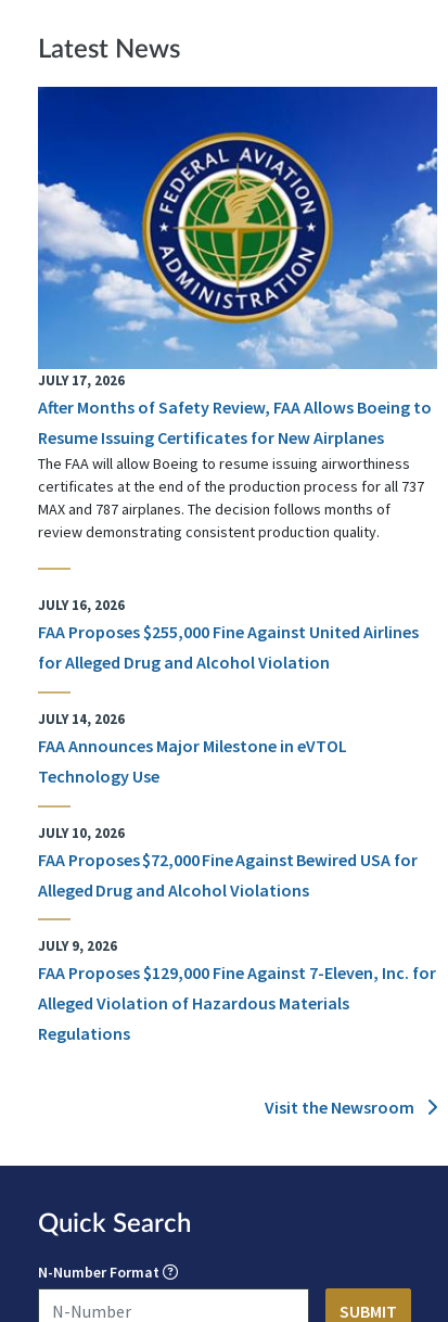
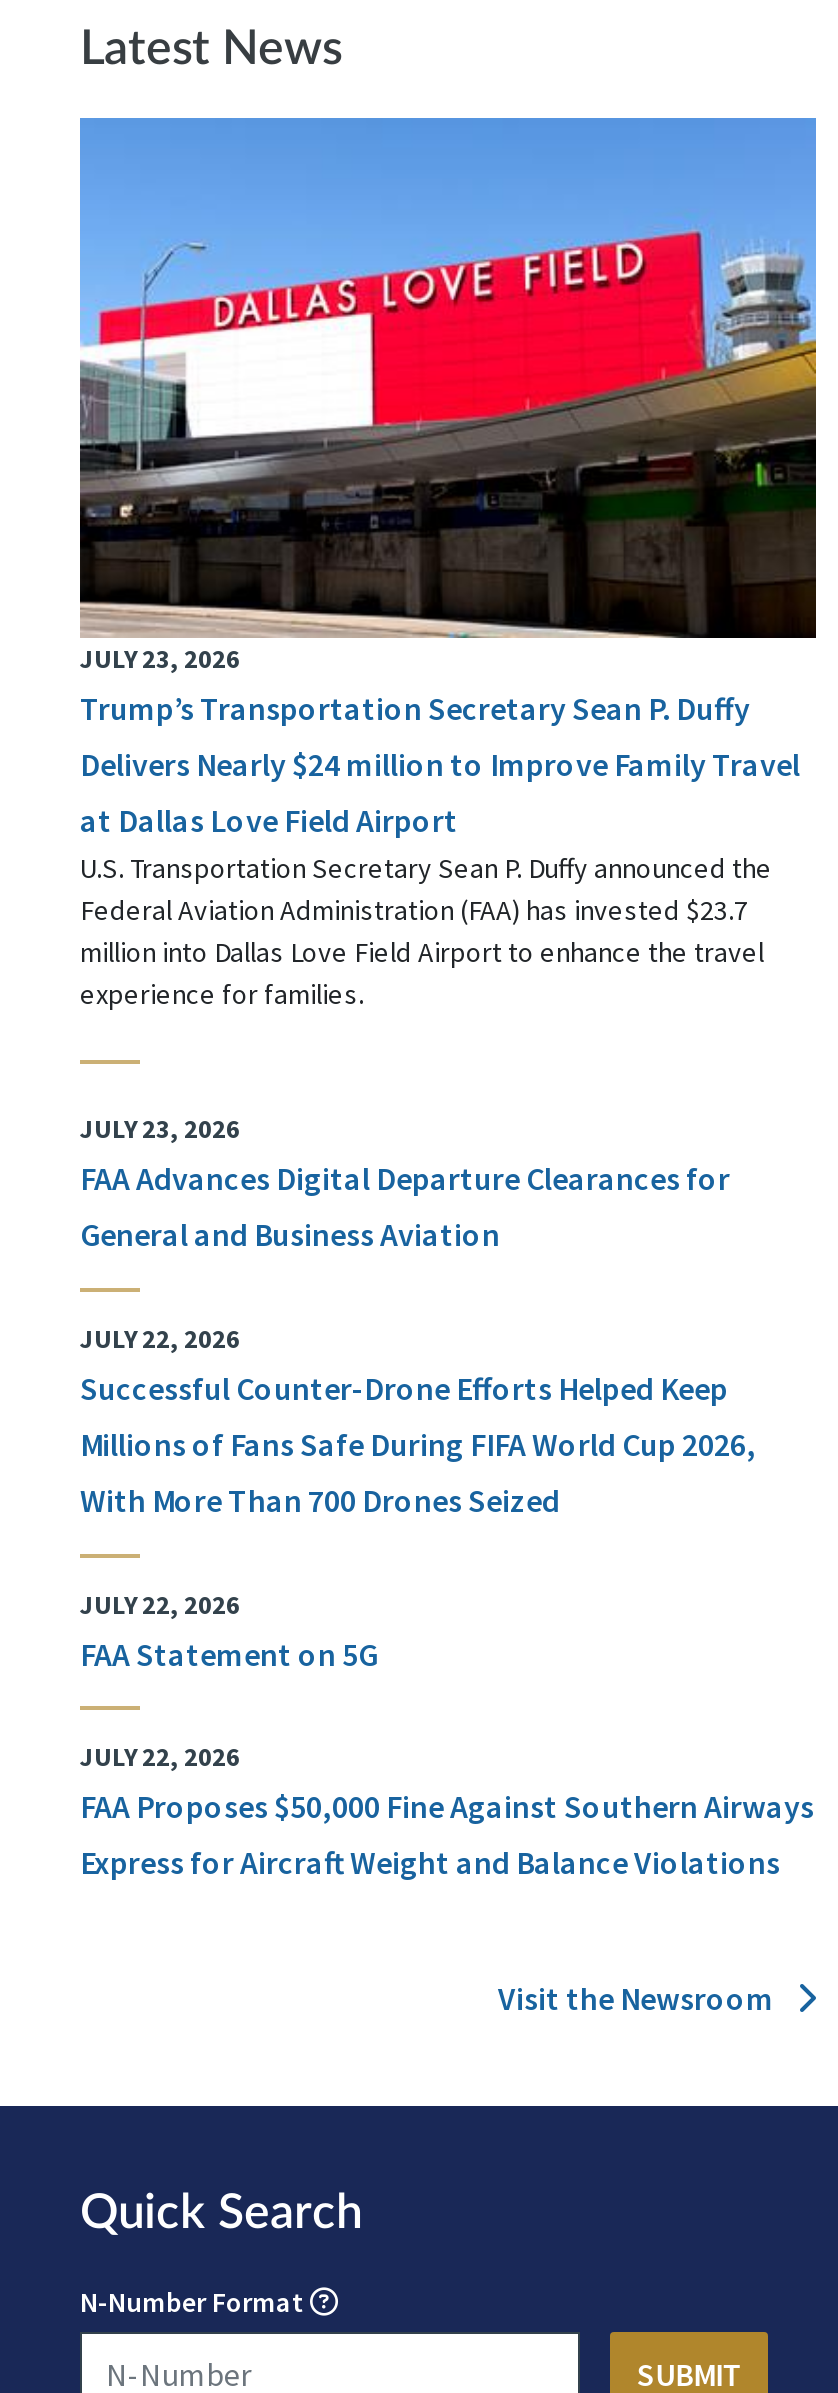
- [image]
- JULY 17, 2026
- After Months of Safety Review, FAA Allows Boeing to
- Resume Issuing Certificates for New Airplanes
- The FAA will allow Boeing to resume issuing airworthiness
- certificates at the end of the production process for all 737
- MAX and 787 airplanes. The decision follows months of
- review demonstrating consistent production quality.
+ [image]
+ JULY 23, 2026
+ Trump’s Transportation Secretary Sean P. Duffy
+ Delivers Nearly $24 million to Improve Family Travel
+ at Dallas Love Field Airport
+ U.S. Transportation Secretary Sean P. Duffy announced the
+ Federal Aviation Administration (FAA) has invested $23.7
+ million into Dallas Love Field Airport to enhance the travel
+ experience for families.

- JULY 16, 2026
- FAA Proposes $255,000 Fine Against United Airlines
- for Alleged Drug and Alcohol Violation
+ JULY 23, 2026
+ FAA Advances Digital Departure Clearances for
+ General and Business Aviation

- JULY 14, 2026
- FAA Announces Major Milestone in eVTOL
- Technology Use
+ JULY 22, 2026
+ Successful Counter-Drone Efforts Helped Keep
+ Millions of Fans Safe During FIFA World Cup 2026,
+ With More Than 700 Drones Seized

- JULY 10, 2026
- FAA Proposes $72,000 Fine Against Bewired USA for
- Alleged Drug and Alcohol Violations
+ JULY 22, 2026
+ FAA Statement on 5G

- JULY 9, 2026
- FAA Proposes $129,000 Fine Against 7-Eleven, Inc. for
- Alleged Violation of Hazardous Materials
- Regulations
+ JULY 22, 2026
+ FAA Proposes $50,000 Fine Against Southern Airways
+ Express for Aircraft Weight and Balance Violations
